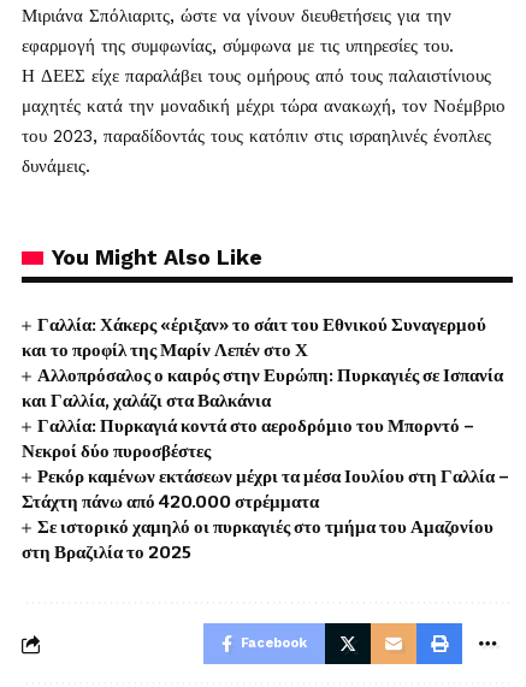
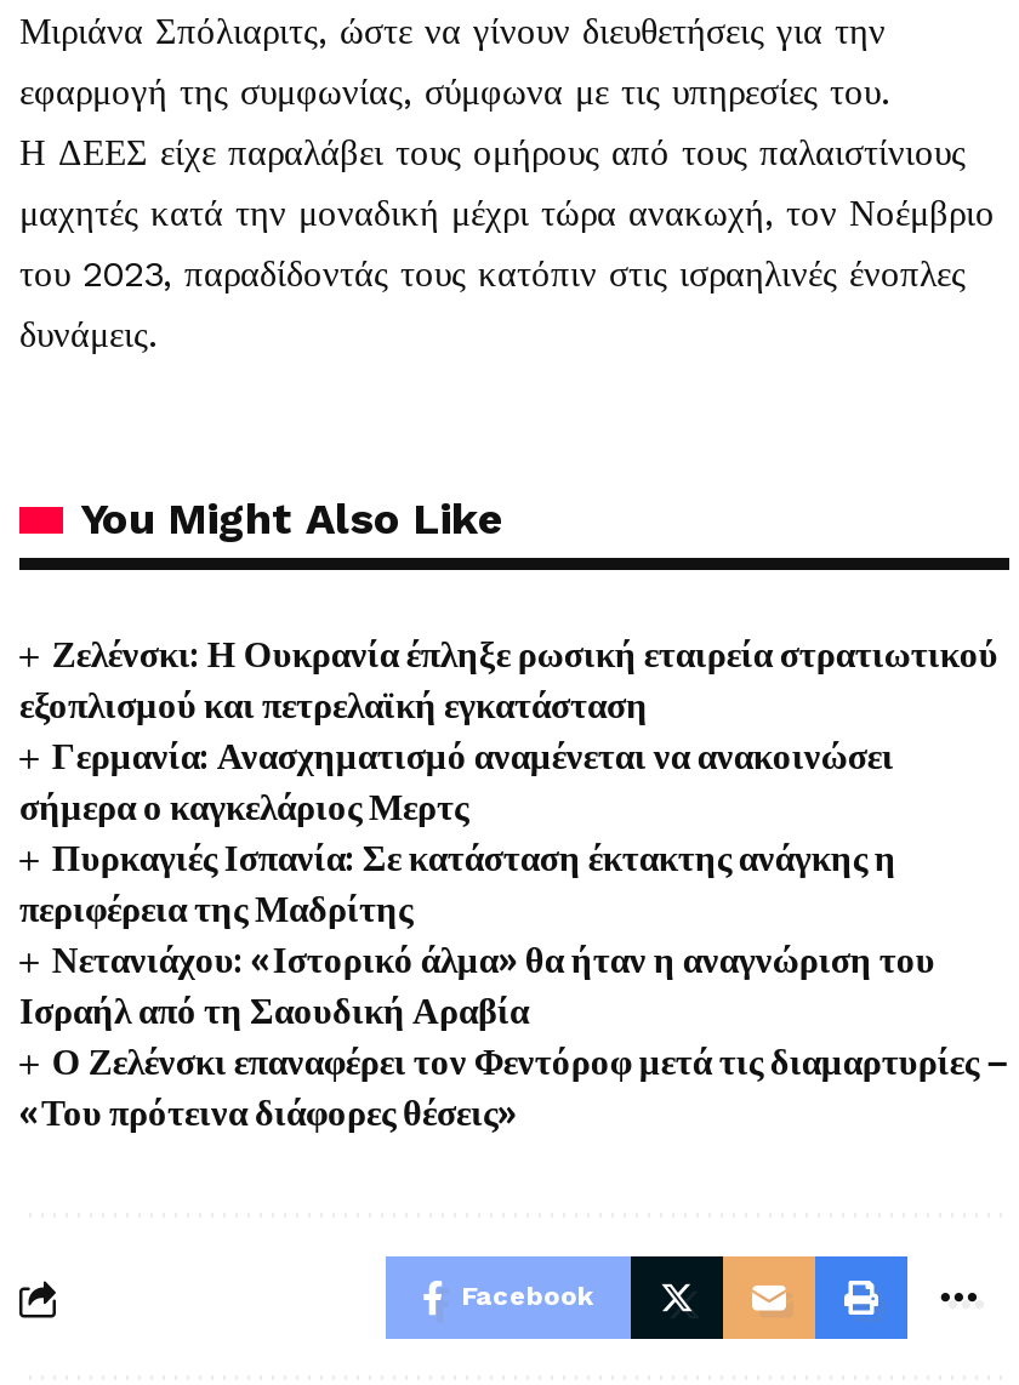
- Γαλλία: Χάκερς «έριξαν» το σάιτ του Εθνικού Συναγερμού
- και το προφίλ της Μαρίν Λεπέν στο Χ
- Αλλοπρόσαλος ο καιρός στην Ευρώπη: Πυρκαγιές σε Ισπανία
- και Γαλλία, χαλάζι στα Βαλκάνια
- Γαλλία: Πυρκαγιά κοντά στο αεροδρόμιο του Μπορντό –
- Νεκροί δύο πυροσβέστες
- Ρεκόρ καμένων εκτάσεων μέχρι τα μέσα Ιουλίου στη Γαλλία –
- Στάχτη πάνω από 420.000 στρέμματα
- Σε ιστορικό χαμηλό οι πυρκαγιές στο τμήμα του Αμαζονίου
- στη Βραζιλία το 2025
+ Ζελένσκι: Η Ουκρανία έπληξε ρωσική εταιρεία στρατιωτικού
+ εξοπλισμού και πετρελαϊκή εγκατάσταση
+ Γερμανία: Ανασχηματισμό αναμένεται να ανακοινώσει
+ σήμερα ο καγκελάριος Μερτς
+ Πυρκαγιές Ισπανία: Σε κατάσταση έκτακτης ανάγκης η
+ περιφέρεια της Μαδρίτης
+ Νετανιάχου: «Ιστορικό άλμα» θα ήταν η αναγνώριση του
+ Ισραήλ από τη Σαουδική Αραβία
+ Ο Ζελένσκι επαναφέρει τον Φεντόροφ μετά τις διαμαρτυρίες –
+ «Του πρότεινα διάφορες θέσεις»
